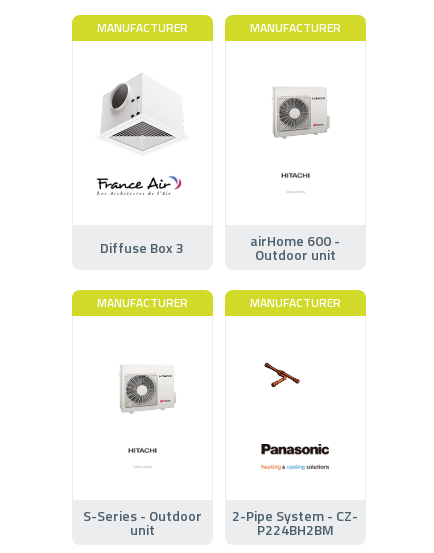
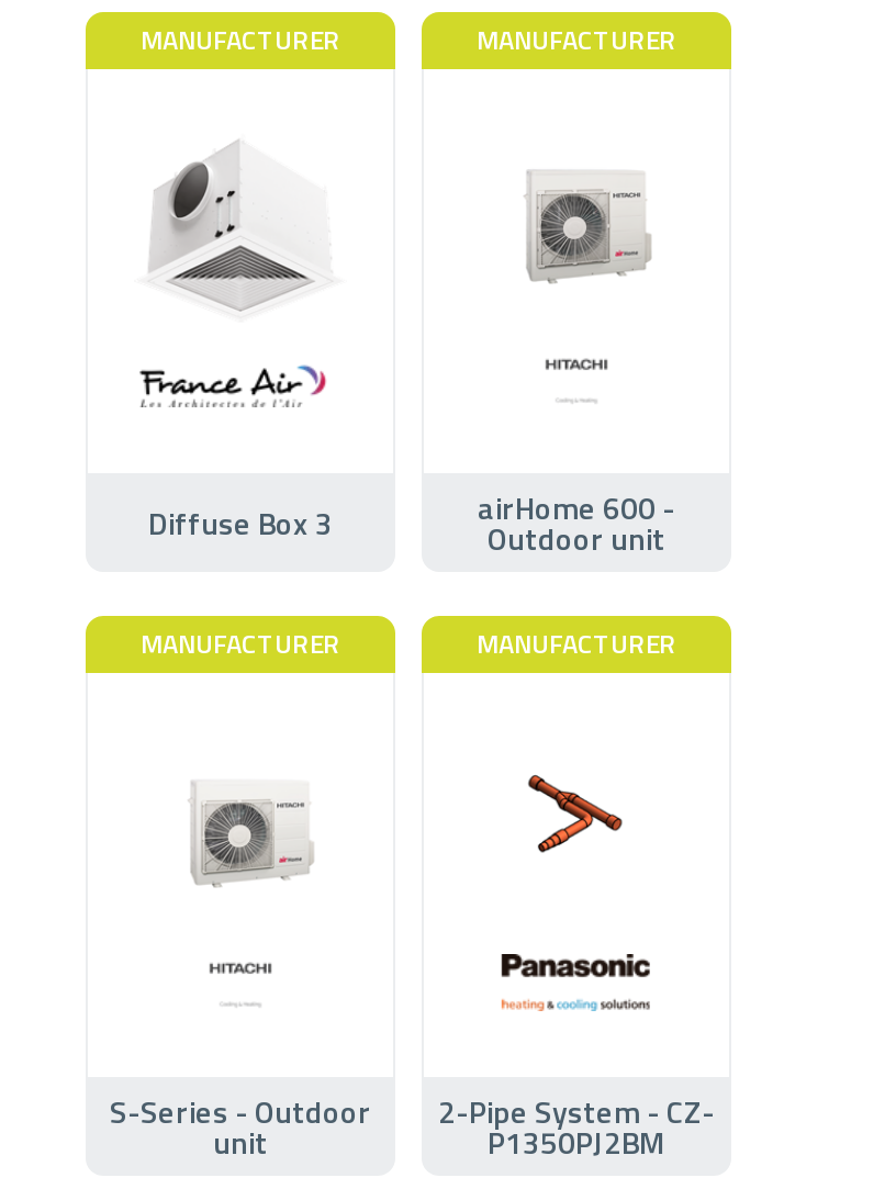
- [image]
+ [image]

- P224BH2BM
+ P1350PJ2BM
